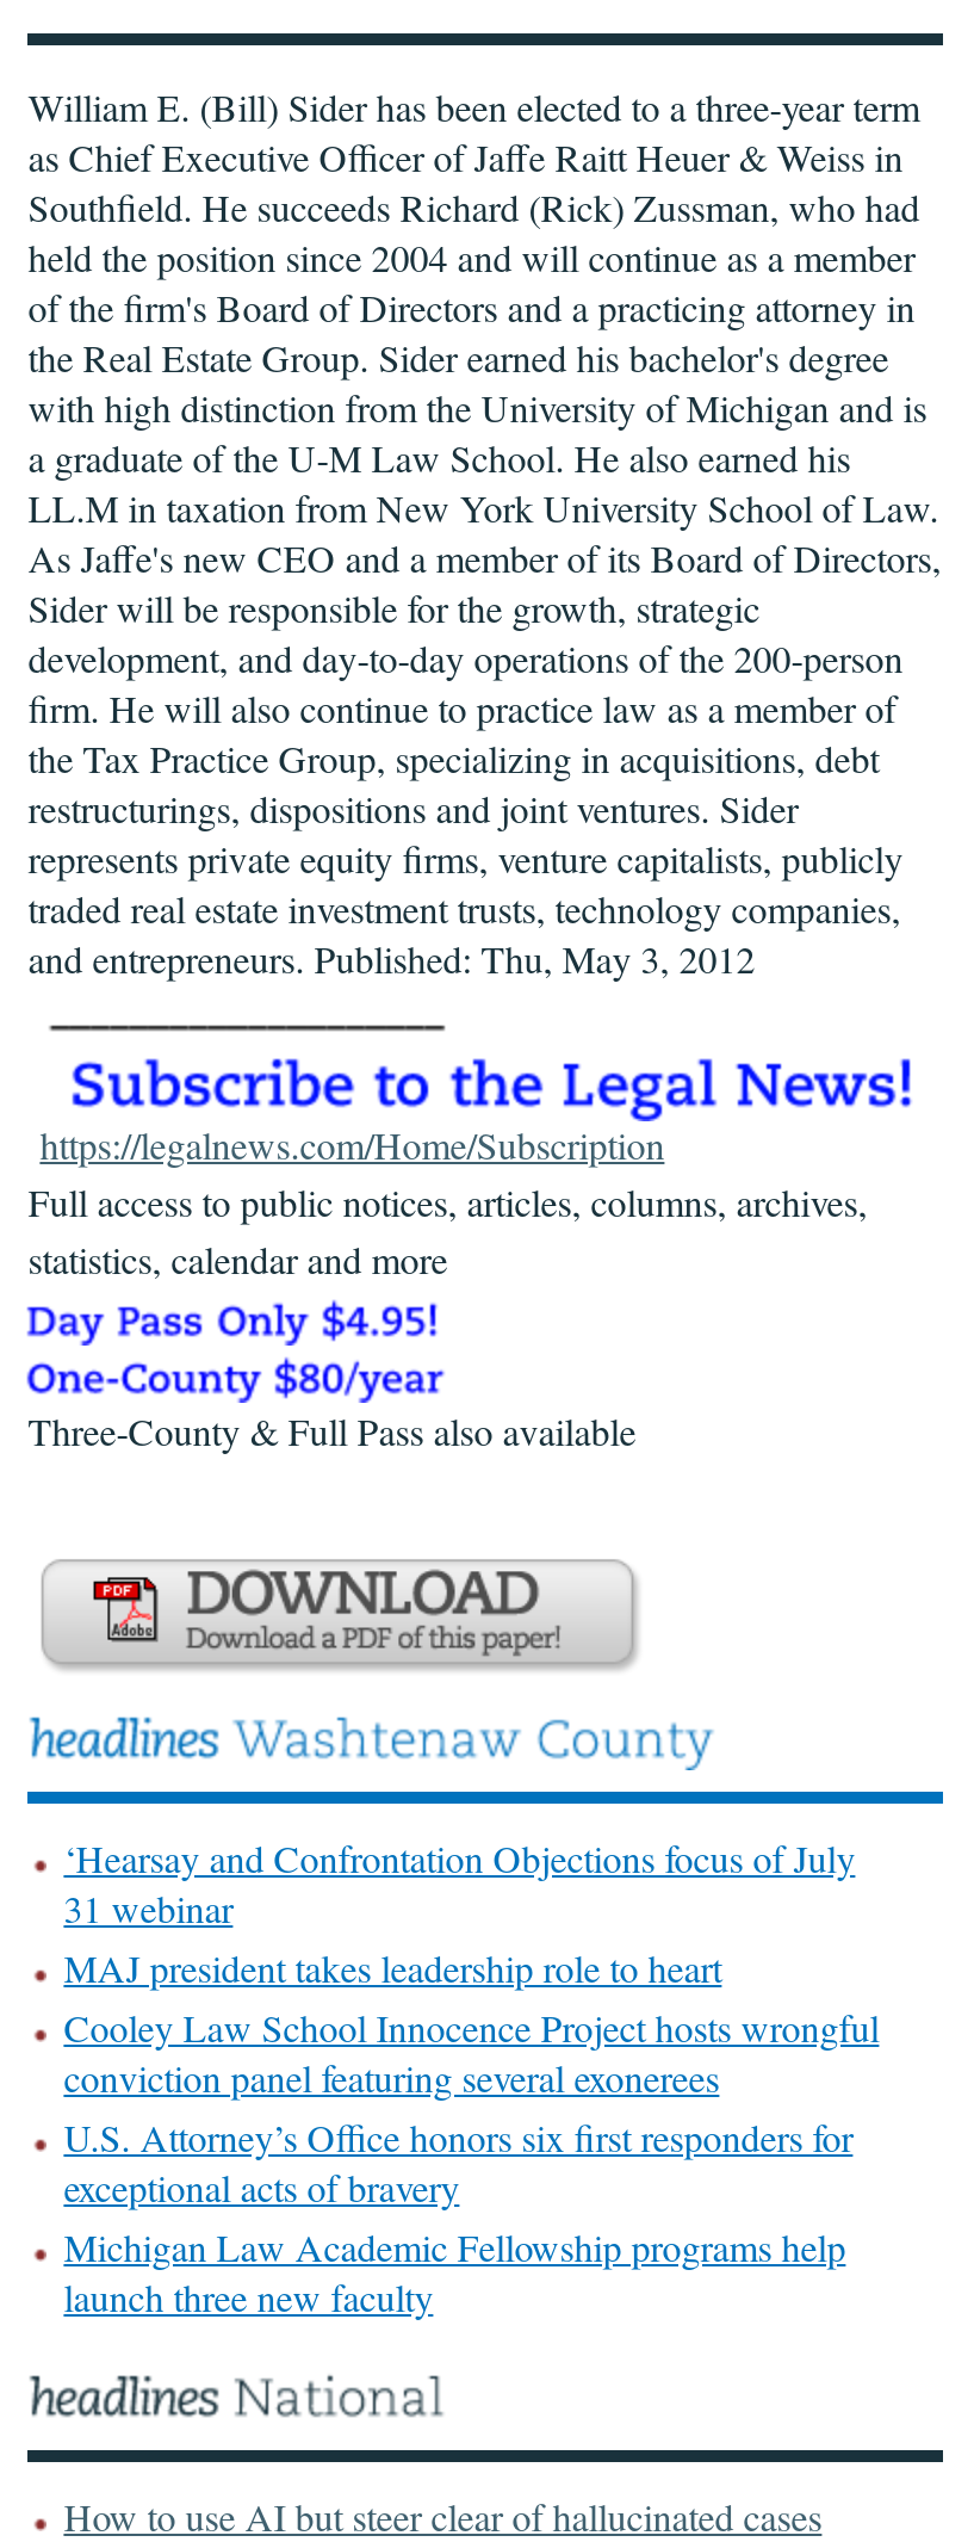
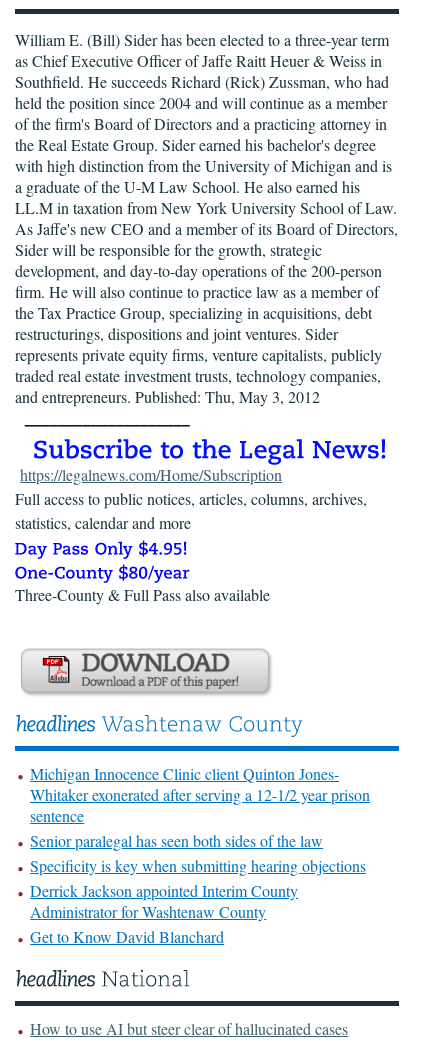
- ‘Hearsay and Confrontation Objections focus of July
- 31 webinar
- MAJ president takes leadership role to heart
- Cooley Law School Innocence Project hosts wrongful
- conviction panel featuring several exonerees
- U.S. Attorney’s Office honors six first responders for
- exceptional acts of bravery
- Michigan Law Academic Fellowship programs help
- launch three new faculty
+ Michigan Innocence Clinic client Quinton Jones-
+ Whitaker exonerated after serving a 12-1/2 year prison
+ sentence
+ Senior paralegal has seen both sides of the law
+ Specificity is key when submitting hearing objections
+ Derrick Jackson appointed Interim County
+ Administrator for Washtenaw County
+ Get to Know David Blanchard
